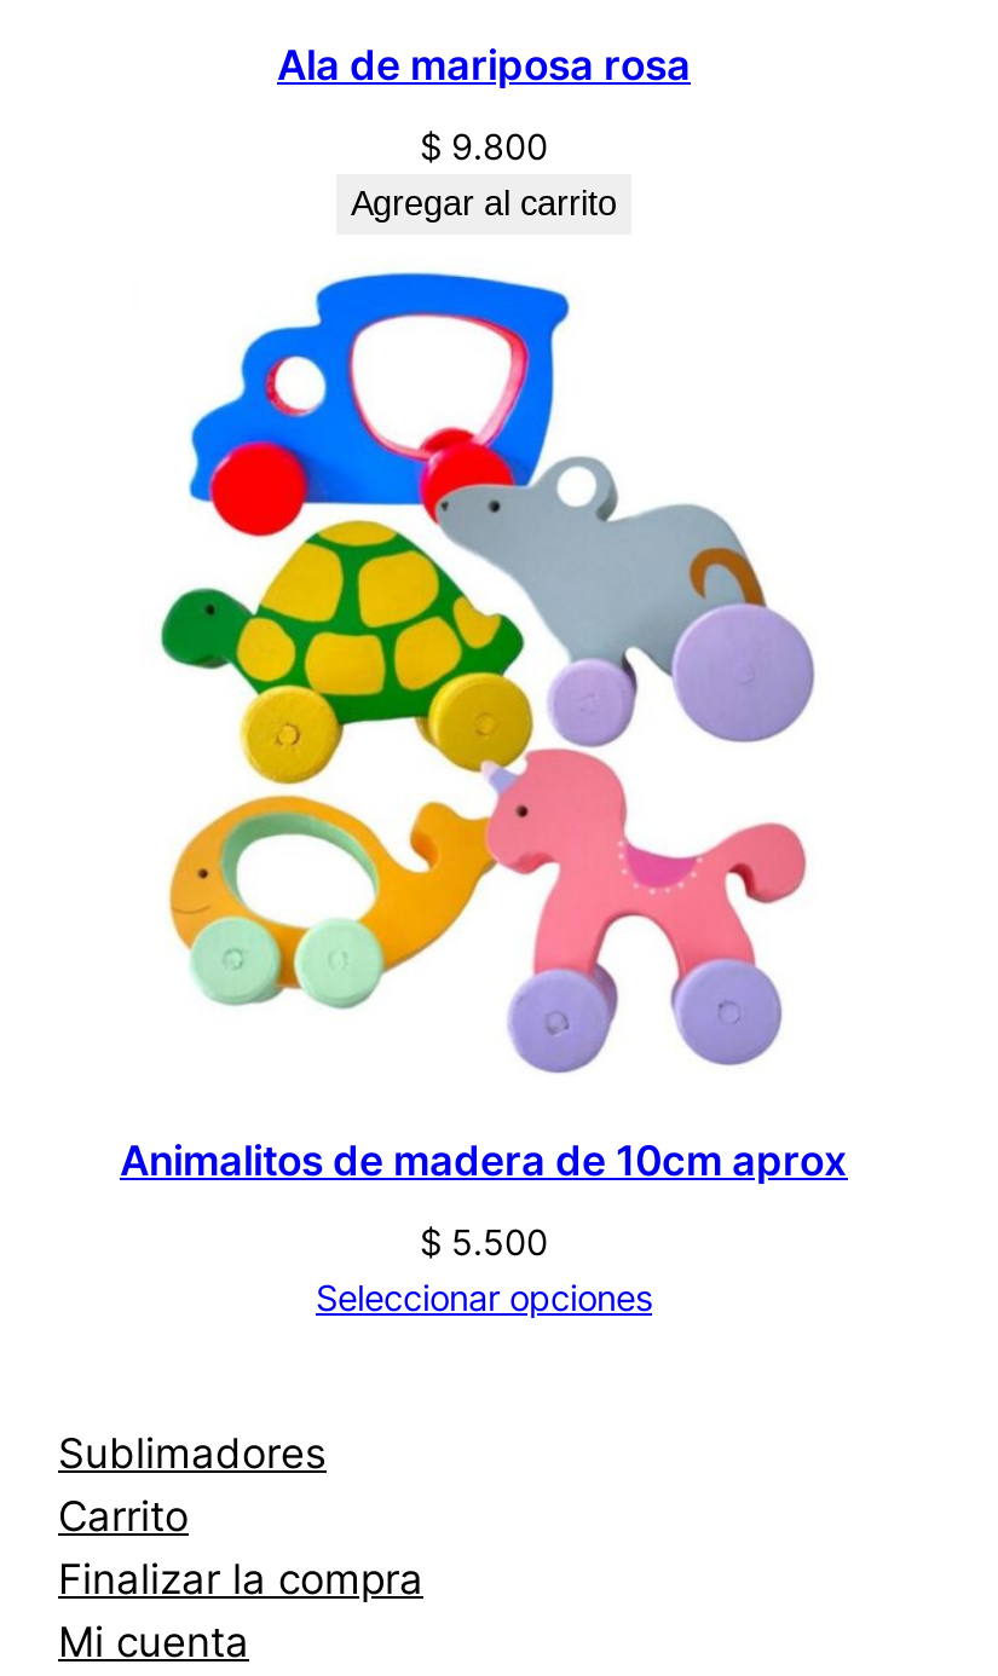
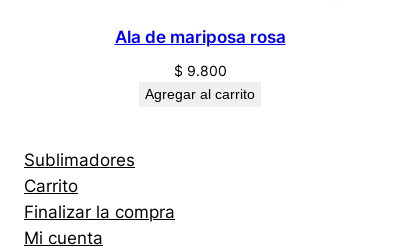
- [image]
- Animalitos de madera de 10cm aprox
- $5.500
- Seleccionar opciones
